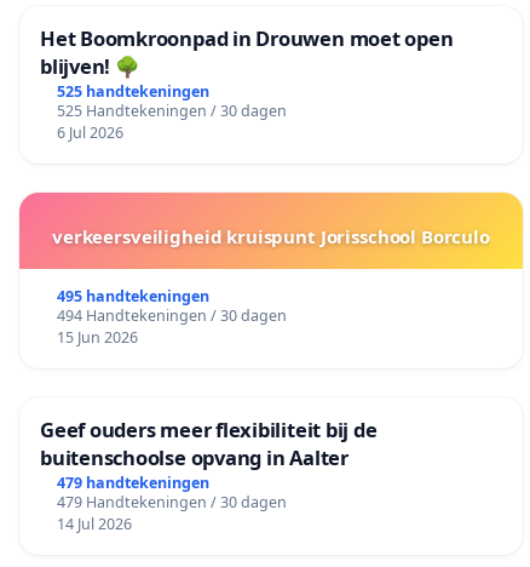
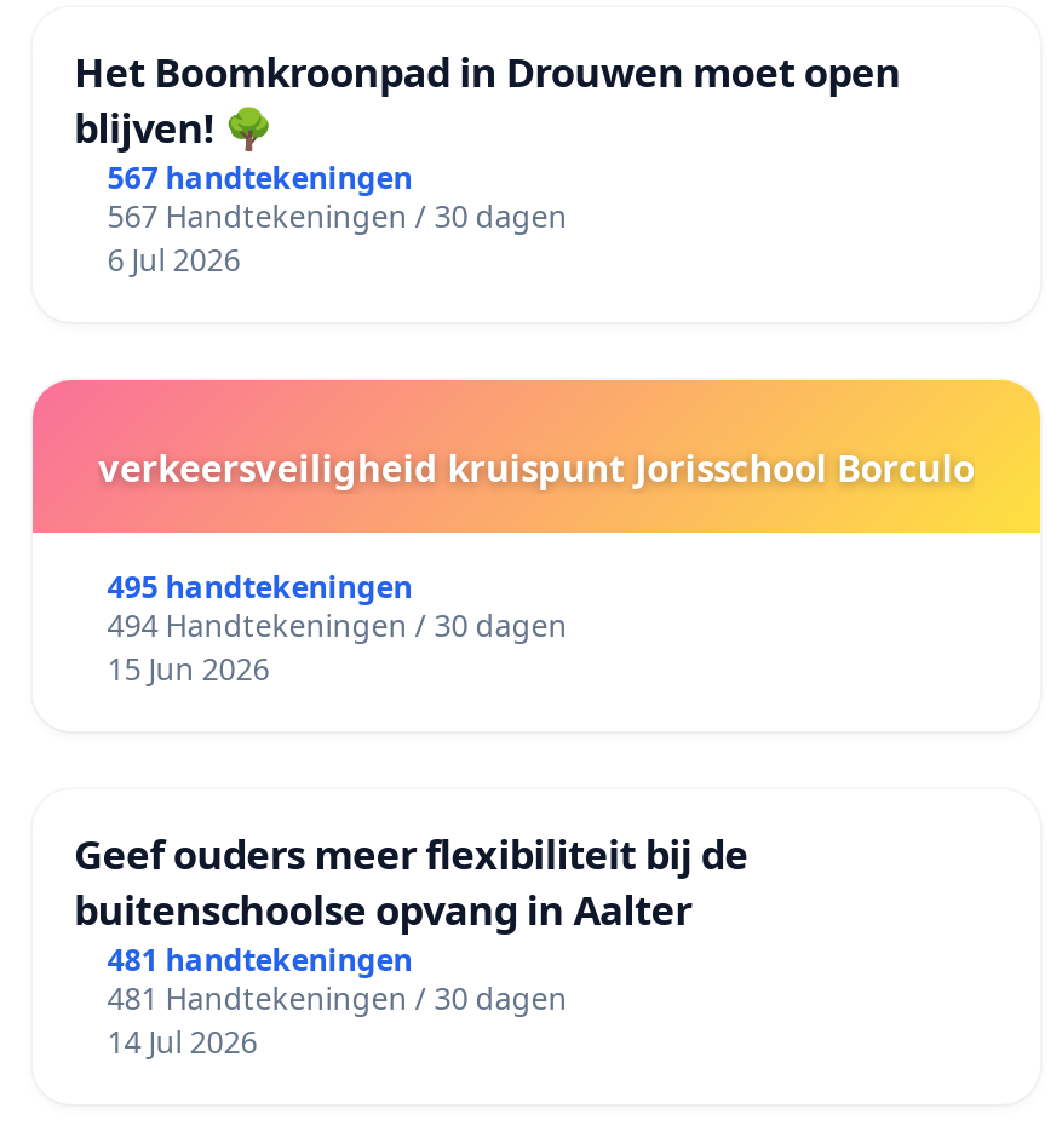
- 525 handtekeningen
+ 567 handtekeningen

- 525 Handtekeningen / 30 dagen
+ 567 Handtekeningen / 30 dagen

- 479 handtekeningen
+ 481 handtekeningen

- 479 Handtekeningen / 30 dagen
+ 481 Handtekeningen / 30 dagen
